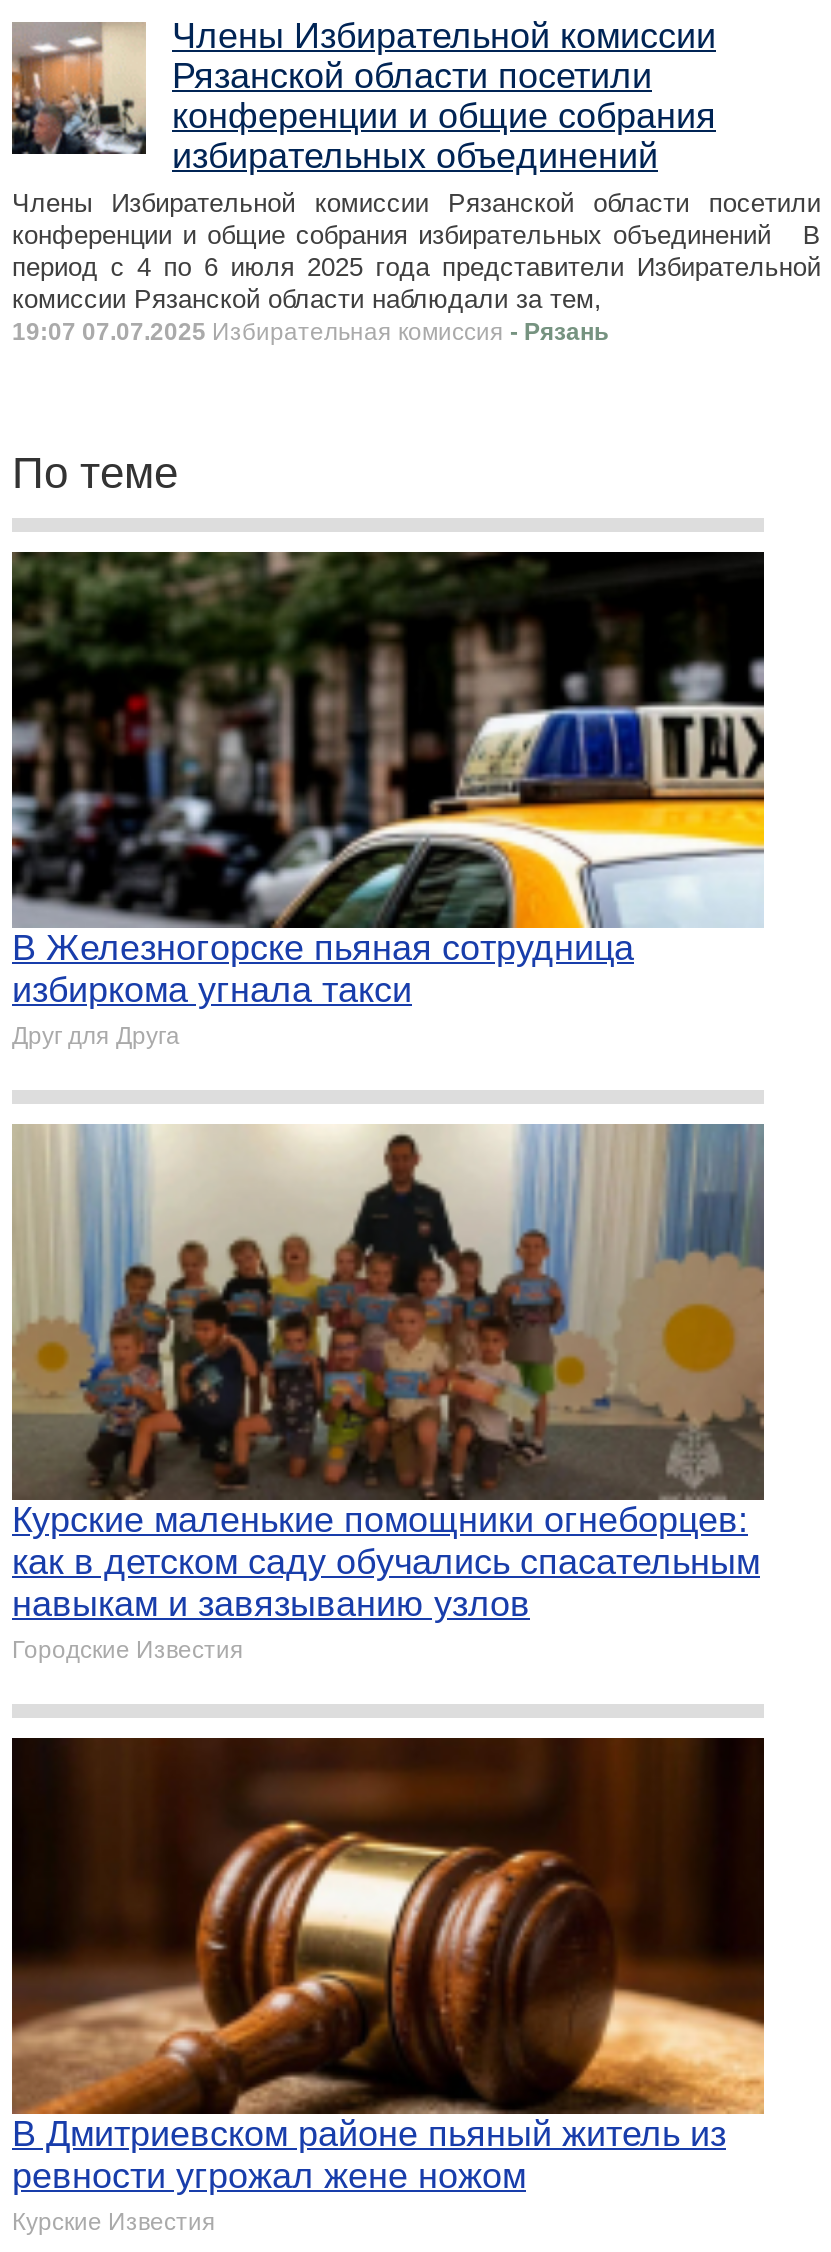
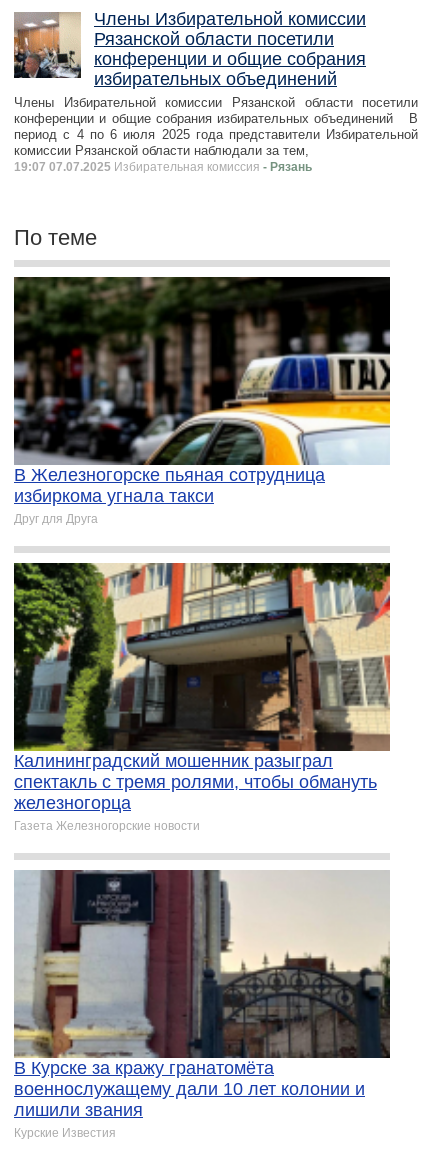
- [image]
- Курские маленькие помощники огнеборцев:
- как в детском саду обучались спасательным
- навыкам и завязыванию узлов
- Городские Известия
+ [image]
+ Калининградский мошенник разыграл
+ спектакль с тремя ролями, чтобы обмануть
+ железногорца
+ Газета Железногорские новости

- [image]
- В Дмитриевском районе пьяный житель из
- ревности угрожал жене ножом
+ [image]
+ В Курске за кражу гранатомёта
+ военнослужащему дали 10 лет колонии и
+ лишили звания
